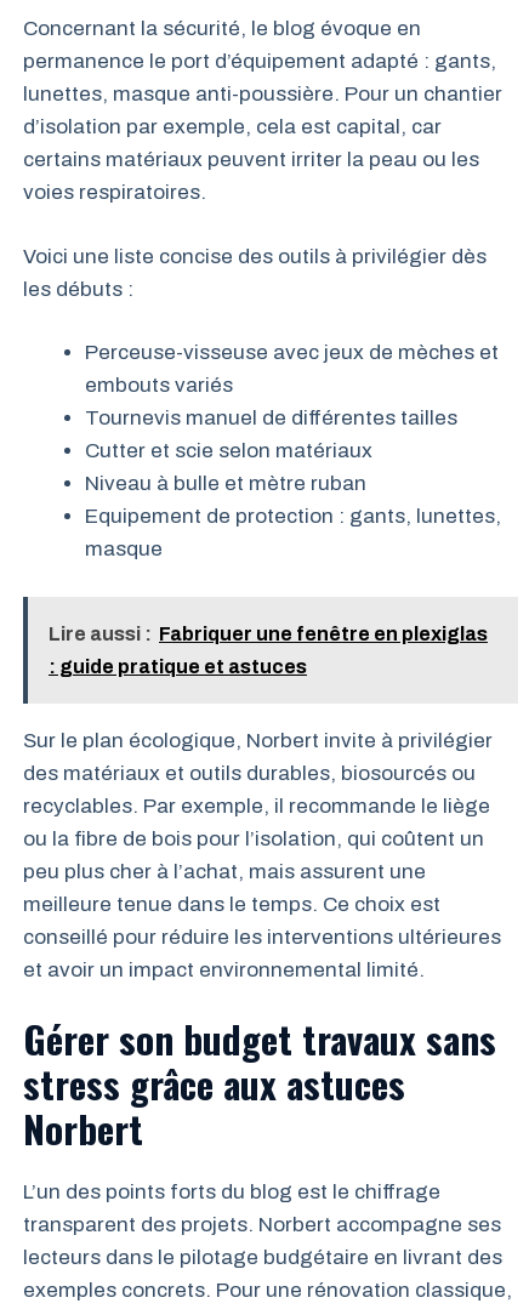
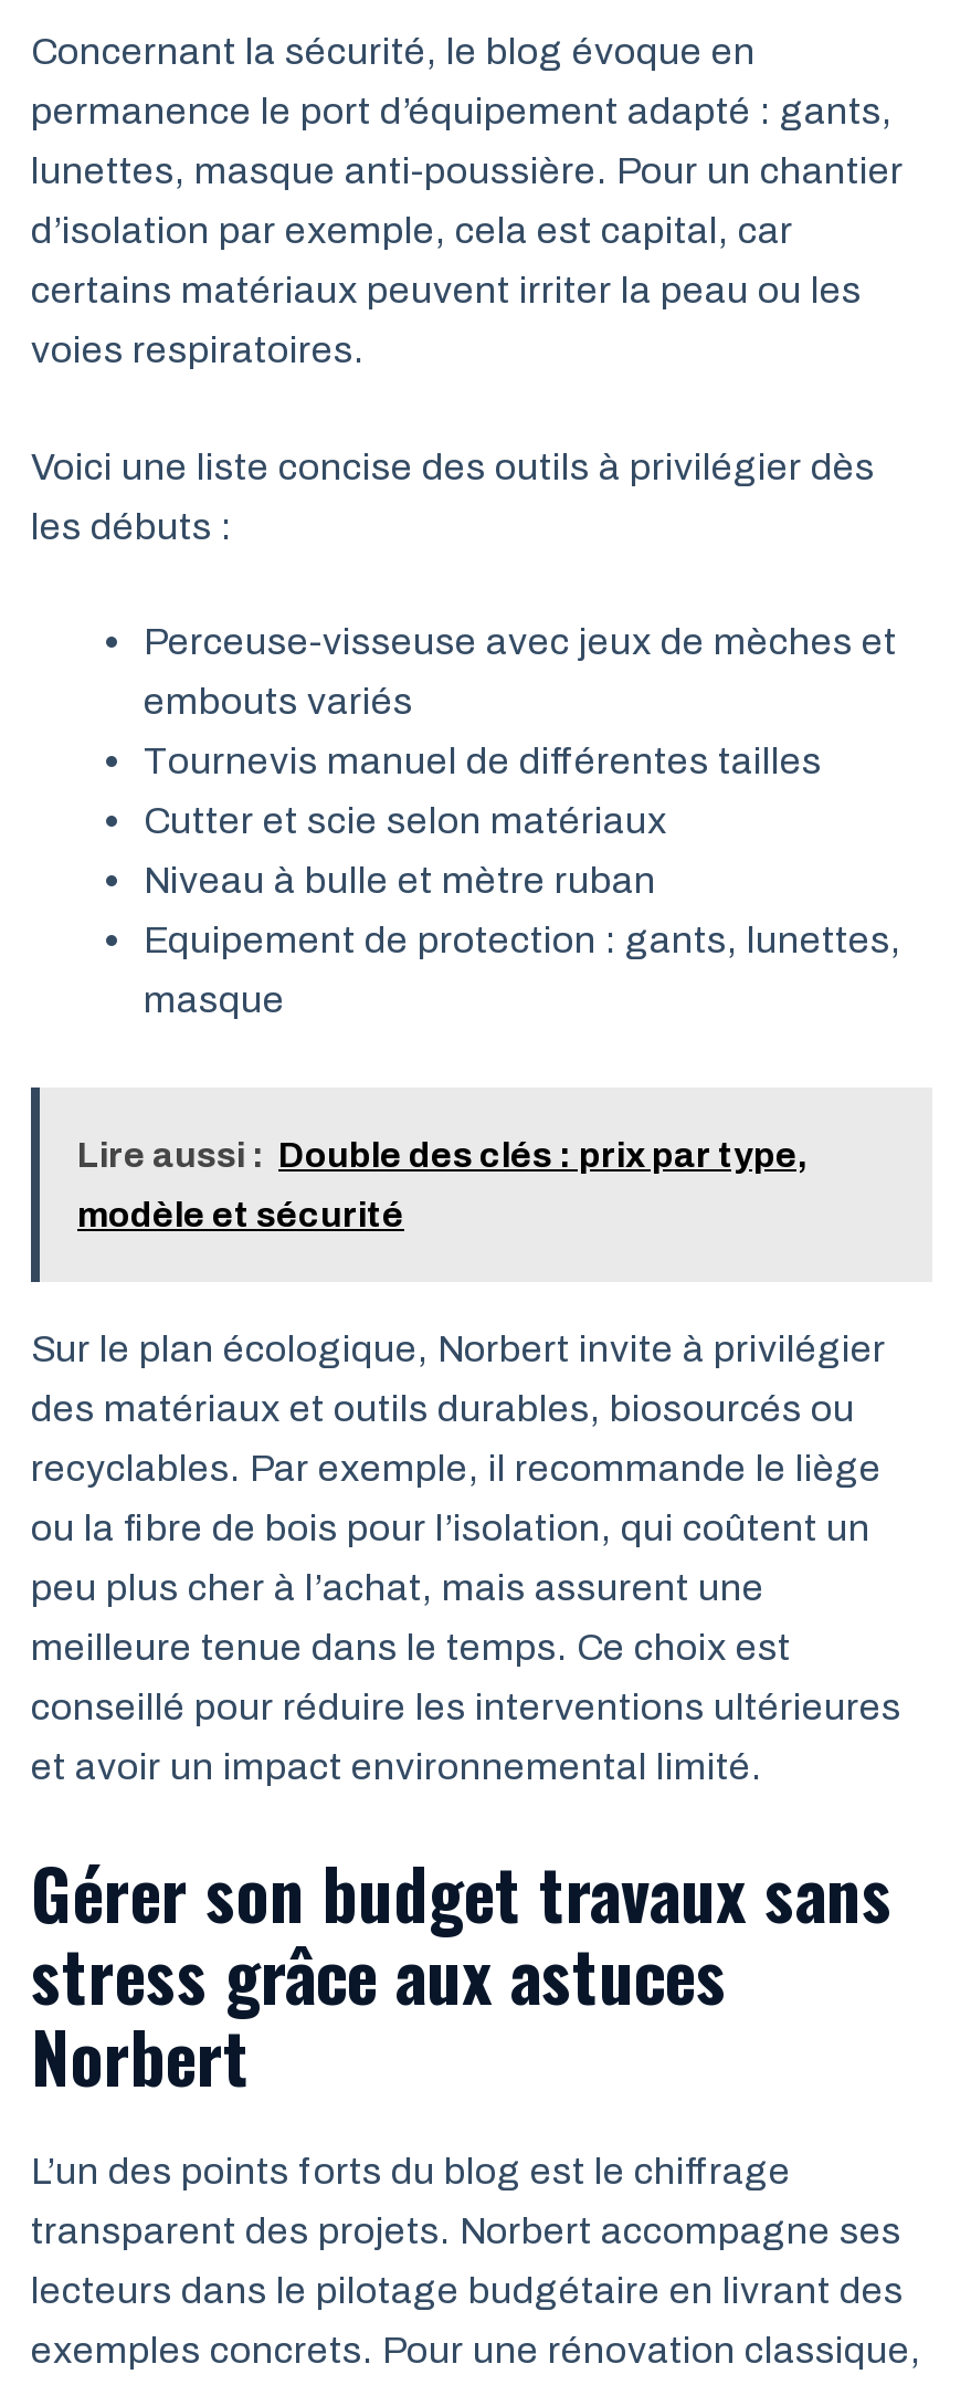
- Lire aussi : Fabriquer une fenêtre en plexiglas
+ Lire aussi : Double des clés : prix par type,

- : guide pratique et astuces
+ modèle et sécurité
